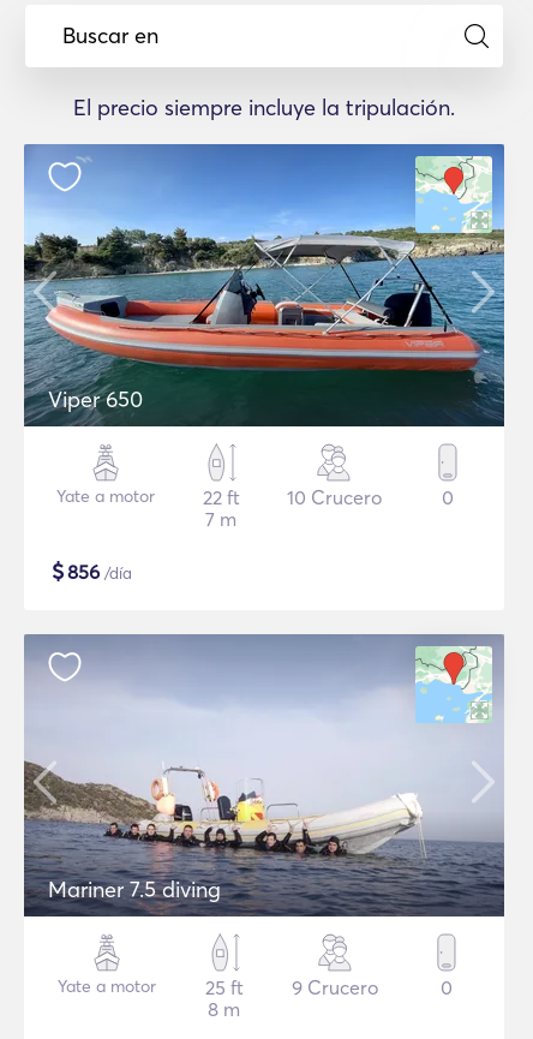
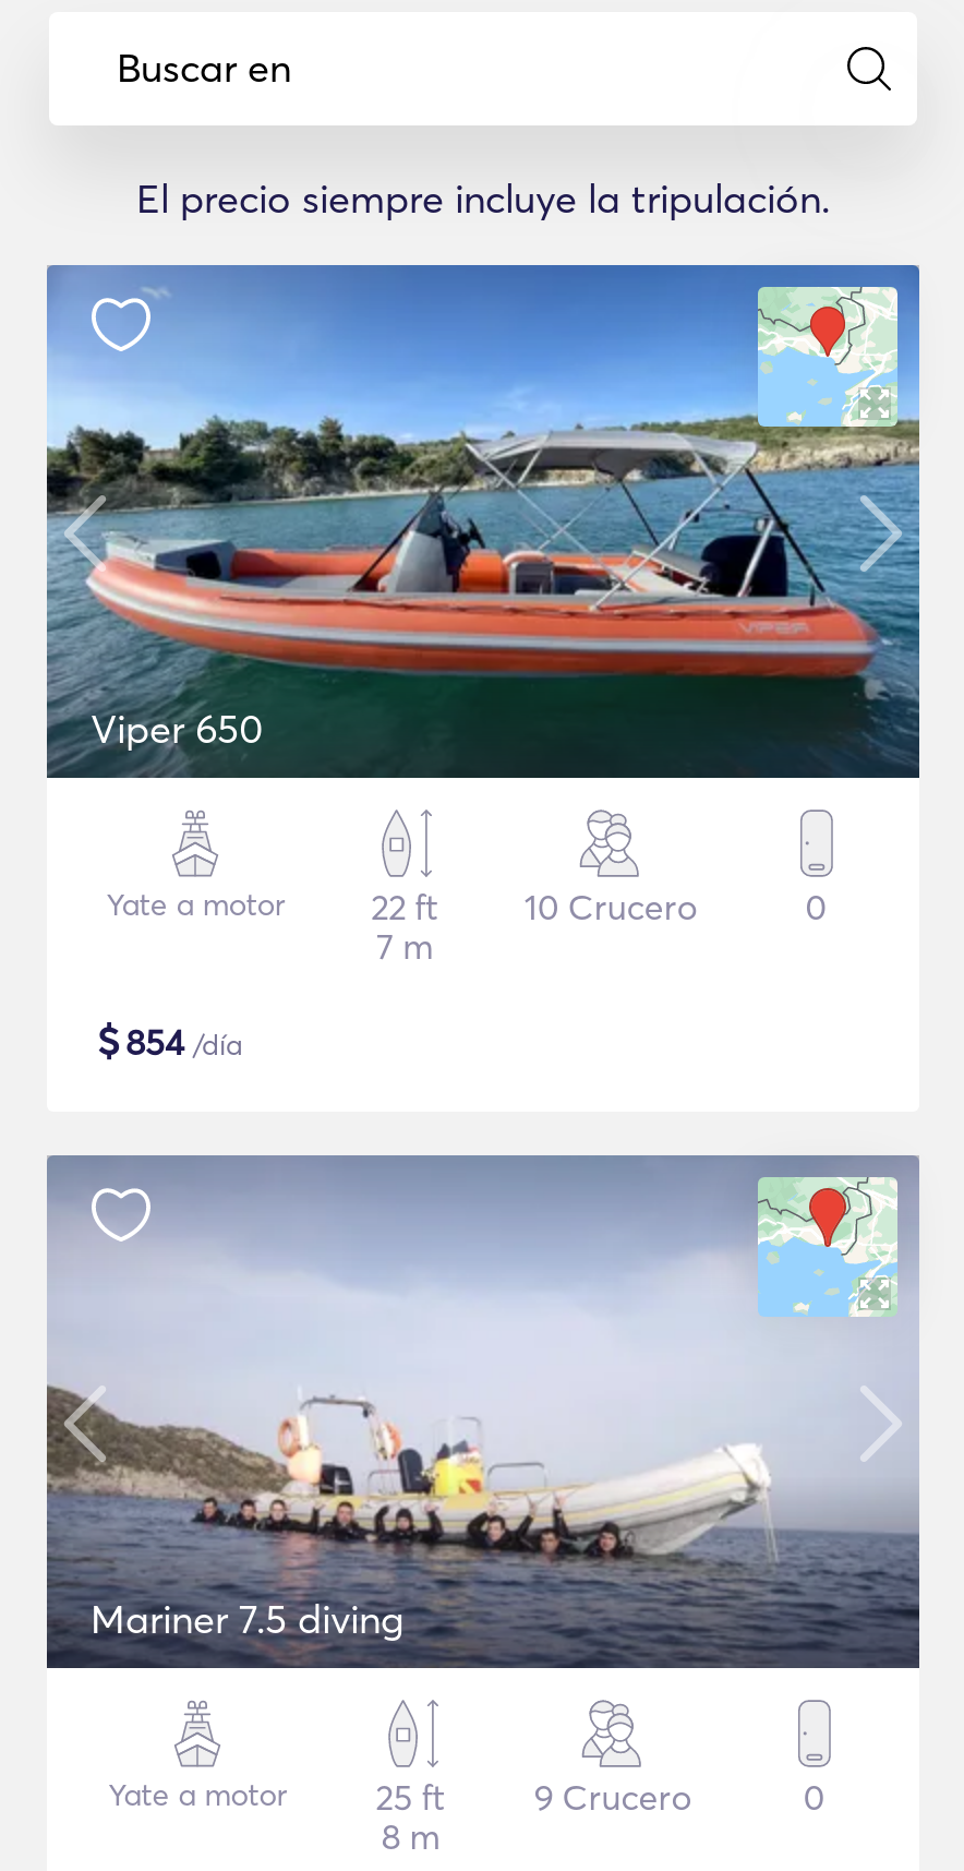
- $856 /día
+ $854 /día
